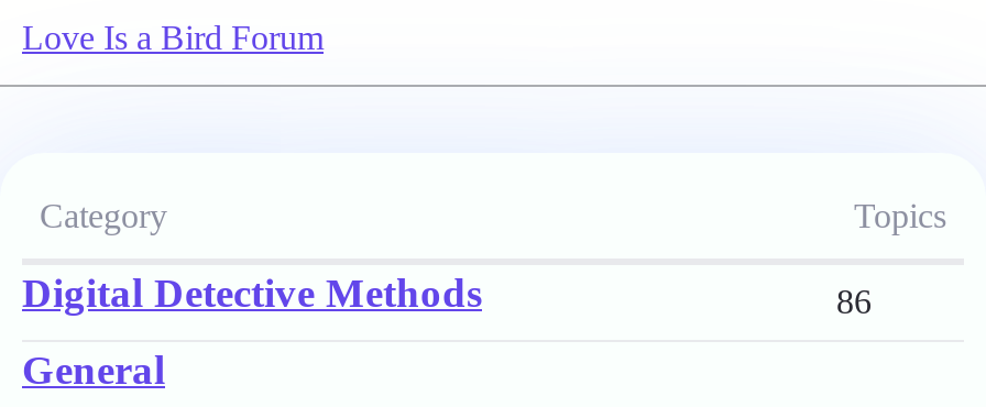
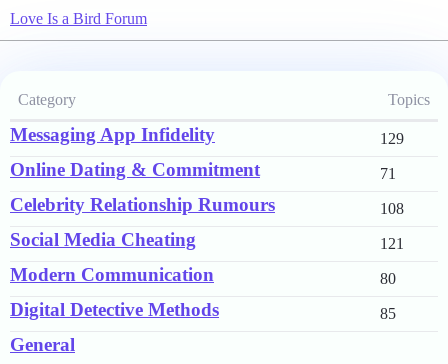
+ Messaging App Infidelity
+ 129
+ Online Dating & Commitment
+ 71
+ Celebrity Relationship Rumours
+ 108
+ Social Media Cheating
+ 121
+ Modern Communication
+ 80

- 86
+ 85
